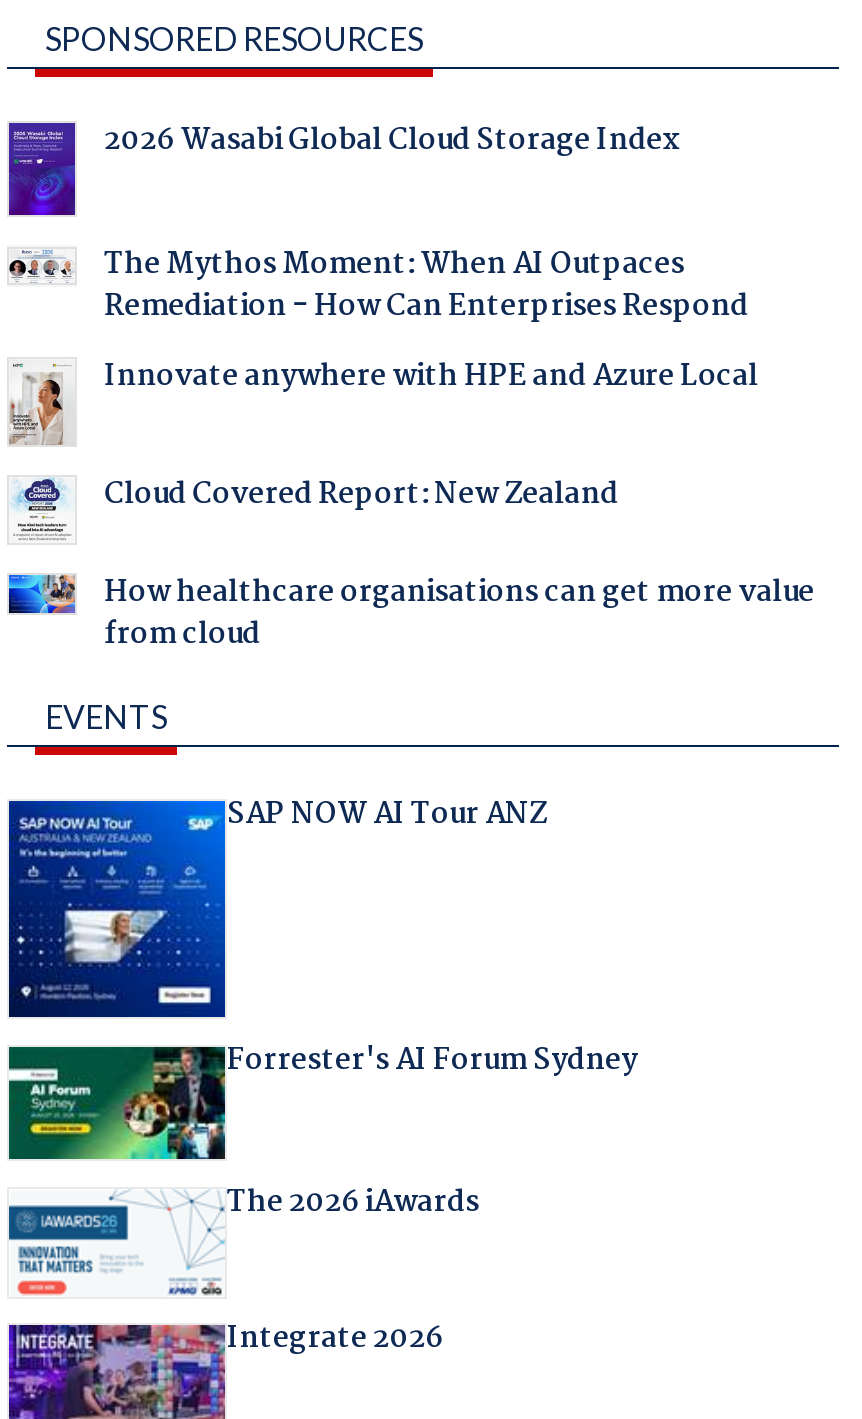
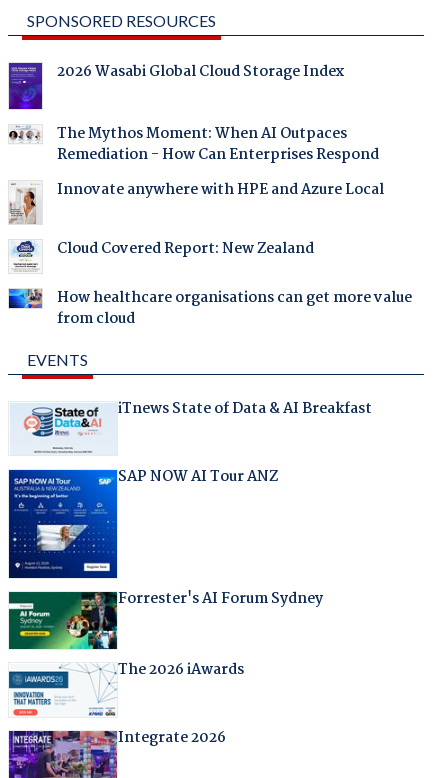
+ [image]
+ iTnews State of Data & AI Breakfast
